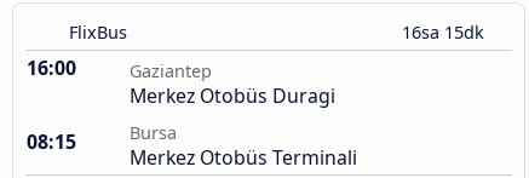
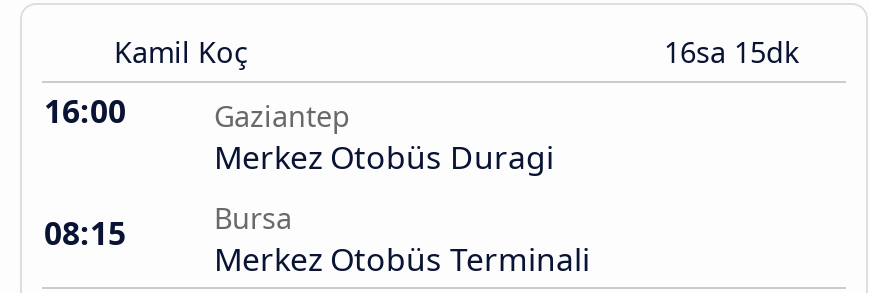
- FlixBus
+ Kamil Koç
